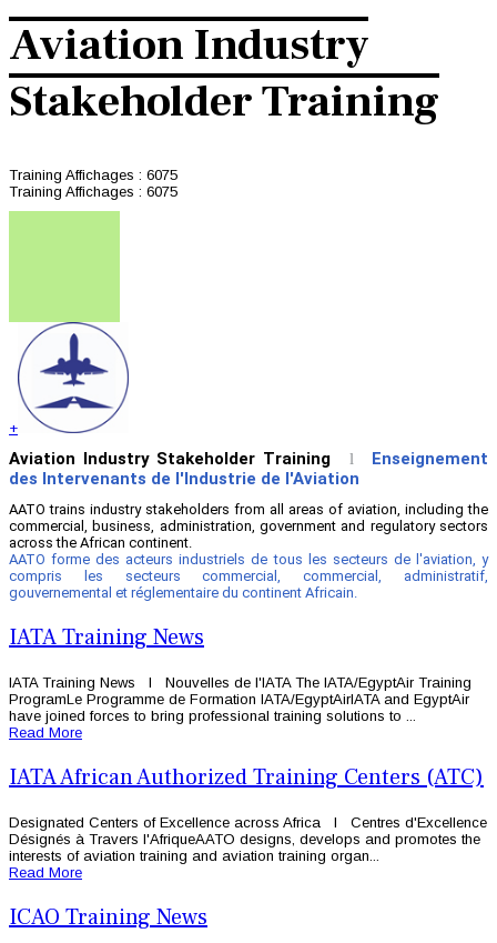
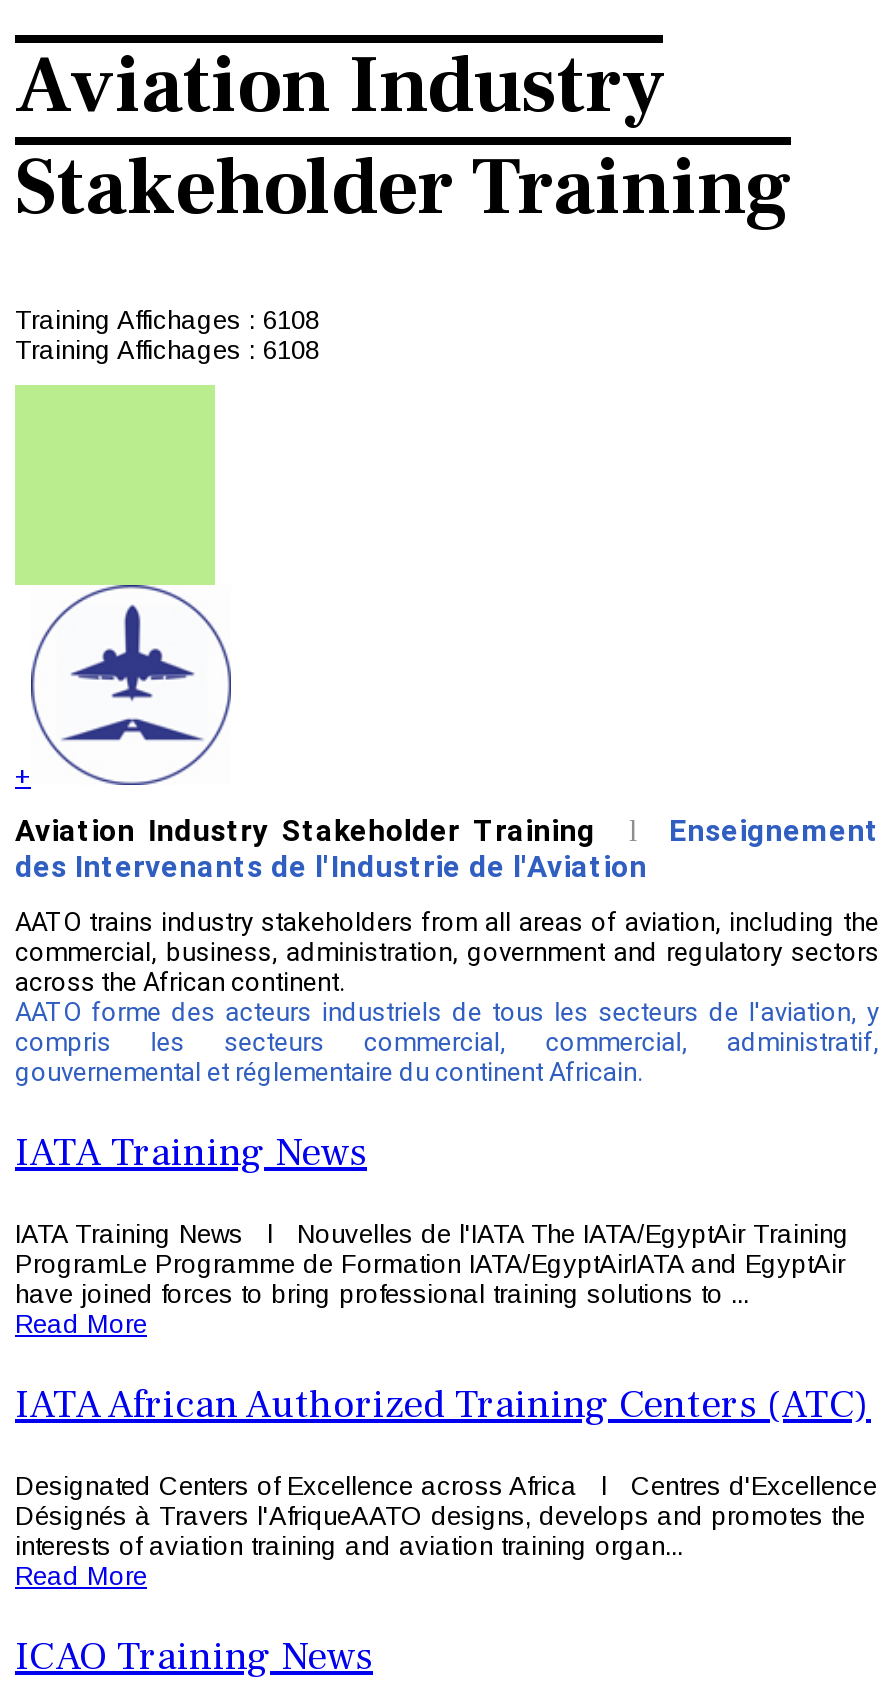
- Training Affichages : 6075
+ Training Affichages : 6108

- Training Affichages : 6075
+ Training Affichages : 6108
